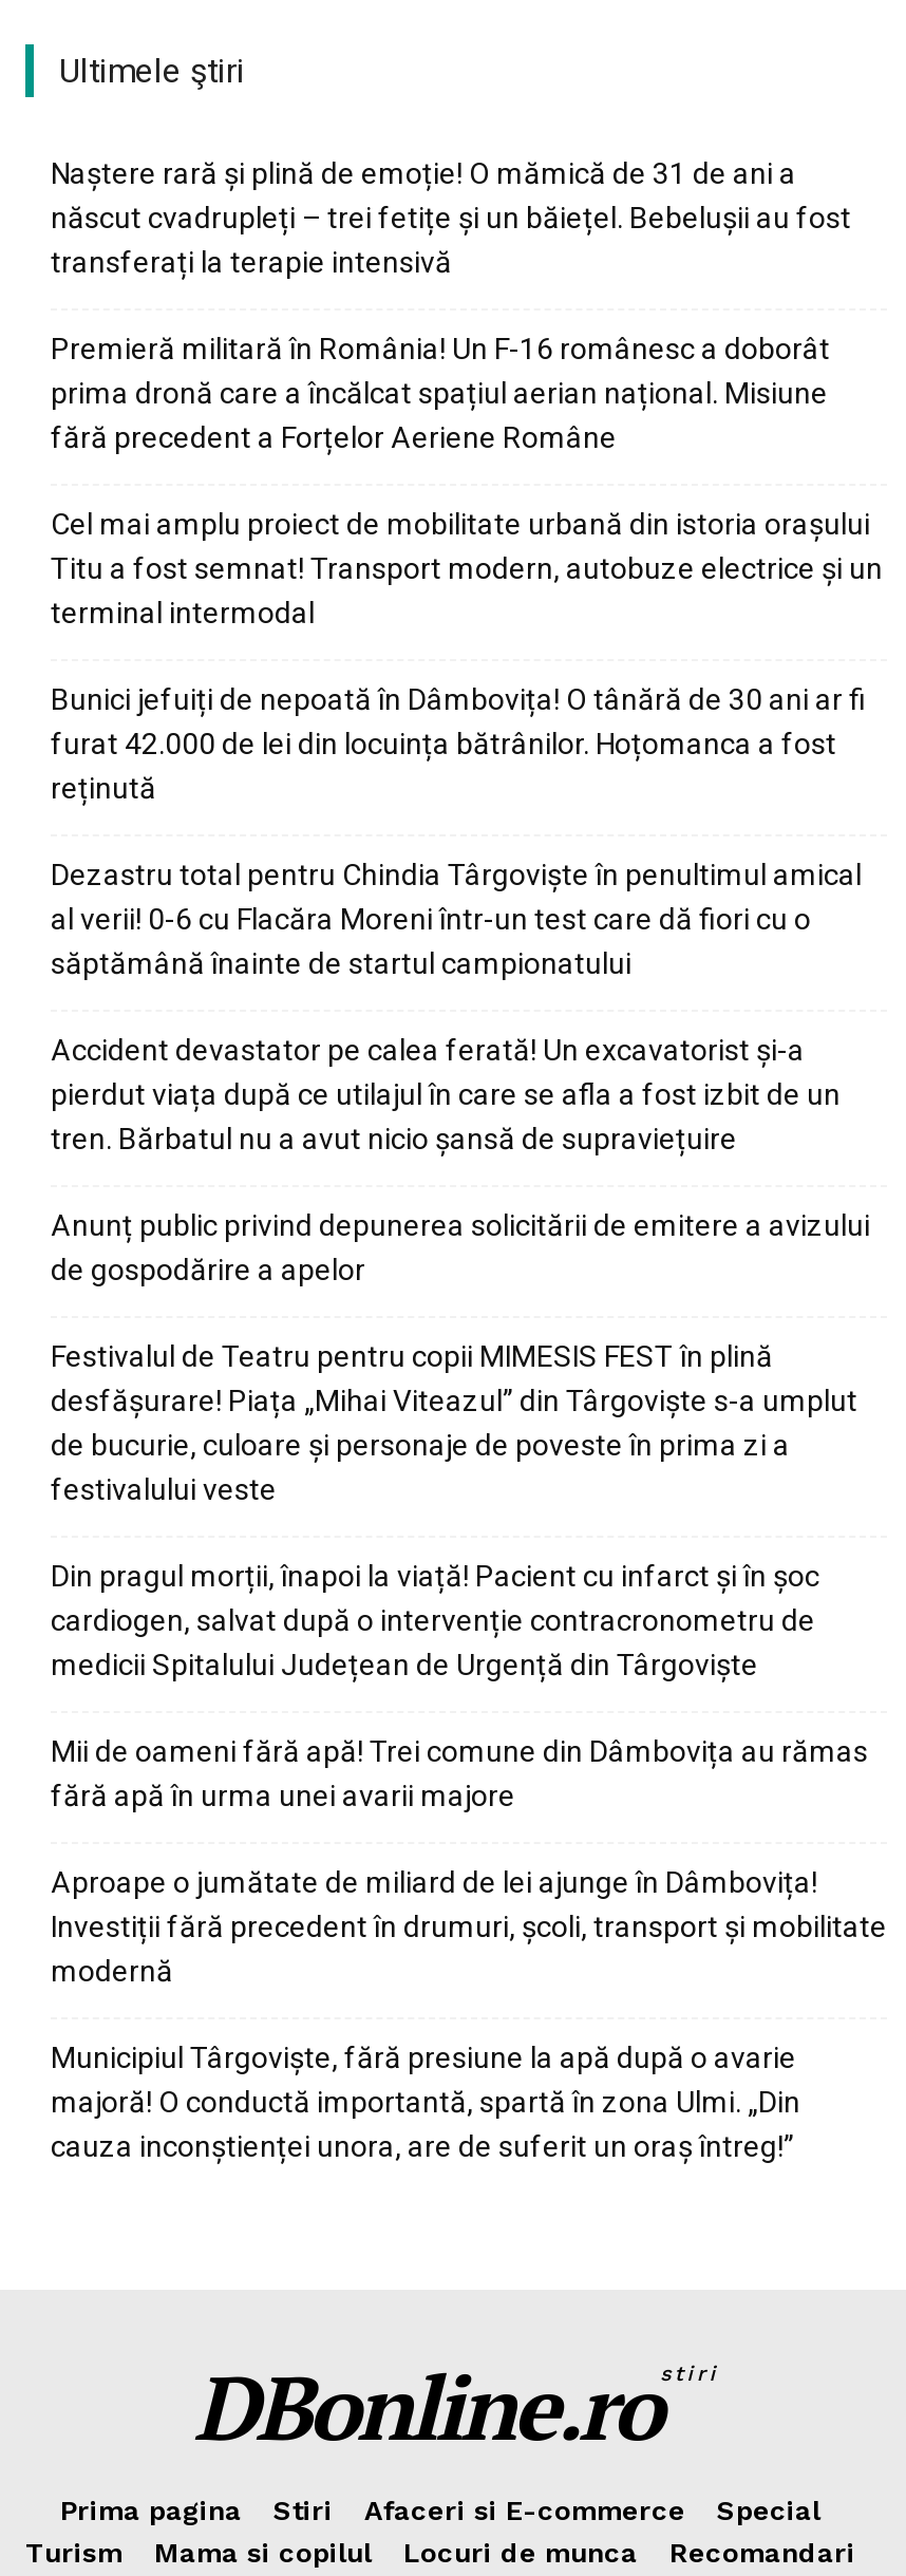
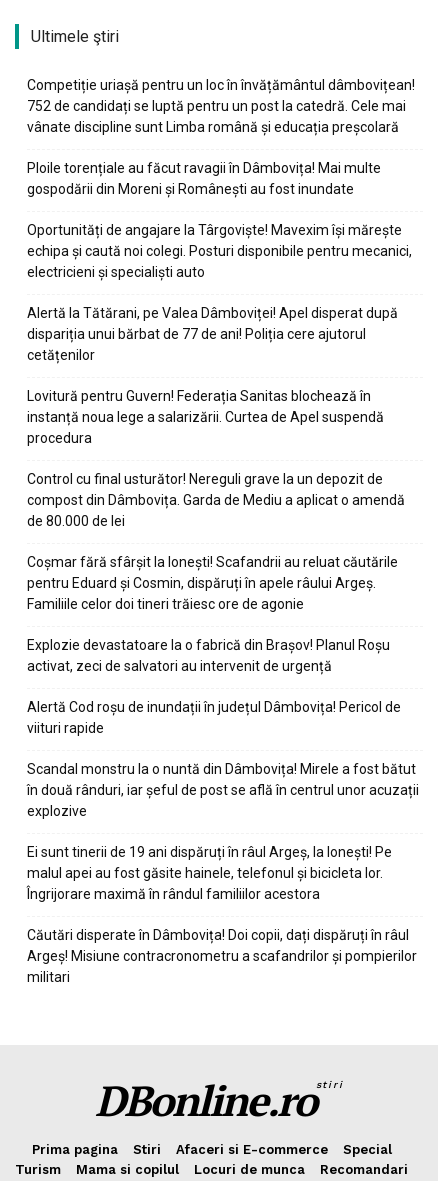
- Naștere rară și plină de emoție! O mămică de 31 de ani a
- născut cvadrupleți – trei fetițe și un băiețel. Bebelușii au fost
- transferați la terapie intensivă
+ Competiție uriașă pentru un loc în învățământul dâmbovițean!
+ 752 de candidați se luptă pentru un post la catedră. Cele mai
+ vânate discipline sunt Limba română și educația preșcolară

- Premieră militară în România! Un F-16 românesc a doborât
- prima dronă care a încălcat spațiul aerian național. Misiune
- fără precedent a Forțelor Aeriene Române
+ Ploile torențiale au făcut ravagii în Dâmbovița! Mai multe
+ gospodării din Moreni și Românești au fost inundate

- Cel mai amplu proiect de mobilitate urbană din istoria orașului
- Titu a fost semnat! Transport modern, autobuze electrice și un
- terminal intermodal
+ Oportunități de angajare la Târgoviște! Mavexim își mărește
+ echipa și caută noi colegi. Posturi disponibile pentru mecanici,
+ electricieni și specialiști auto

- Bunici jefuiți de nepoată în Dâmbovița! O tânără de 30 ani ar fi
- furat 42.000 de lei din locuința bătrânilor. Hoțomanca a fost
- reținută
+ Alertă la Tătărani, pe Valea Dâmboviței! Apel disperat după
+ dispariția unui bărbat de 77 de ani! Poliția cere ajutorul
+ cetățenilor

- Dezastru total pentru Chindia Târgoviște în penultimul amical
- al verii! 0-6 cu Flacăra Moreni într-un test care dă fiori cu o
- săptămână înainte de startul campionatului
+ Lovitură pentru Guvern! Federația Sanitas blochează în
+ instanță noua lege a salarizării. Curtea de Apel suspendă
+ procedura

- Accident devastator pe calea ferată! Un excavatorist și-a
- pierdut viața după ce utilajul în care se afla a fost izbit de un
- tren. Bărbatul nu a avut nicio șansă de supraviețuire
+ Control cu final usturător! Nereguli grave la un depozit de
+ compost din Dâmbovița. Garda de Mediu a aplicat o amendă
+ de 80.000 de lei

- Anunț public privind depunerea solicitării de emitere a avizului
- de gospodărire a apelor
+ Coșmar fără sfârșit la Ionești! Scafandrii au reluat căutările
+ pentru Eduard și Cosmin, dispăruți în apele râului Argeș.
+ Familiile celor doi tineri trăiesc ore de agonie

- Festivalul de Teatru pentru copii MIMESIS FEST în plină
- desfășurare! Piața „Mihai Viteazul” din Târgoviște s-a umplut
- de bucurie, culoare și personaje de poveste în prima zi a
- festivalului veste
+ Explozie devastatoare la o fabrică din Brașov! Planul Roșu
+ activat, zeci de salvatori au intervenit de urgență

- Din pragul morții, înapoi la viață! Pacient cu infarct și în șoc
- cardiogen, salvat după o intervenție contracronometru de
- medicii Spitalului Județean de Urgență din Târgoviște
+ Alertă Cod roșu de inundații în județul Dâmbovița! Pericol de
+ viituri rapide

- Mii de oameni fără apă! Trei comune din Dâmbovița au rămas
- fără apă în urma unei avarii majore
+ Scandal monstru la o nuntă din Dâmbovița! Mirele a fost bătut
+ în două rânduri, iar șeful de post se află în centrul unor acuzații
+ explozive

- Aproape o jumătate de miliard de lei ajunge în Dâmbovița!
- Investiții fără precedent în drumuri, școli, transport și mobilitate
- modernă
+ Ei sunt tinerii de 19 ani dispăruți în râul Argeș, la Ionești! Pe
+ malul apei au fost găsite hainele, telefonul și bicicleta lor.
+ Îngrijorare maximă în rândul familiilor acestora

- Municipiul Târgoviște, fără presiune la apă după o avarie
- majoră! O conductă importantă, spartă în zona Ulmi. „Din
- cauza inconștienței unora, are de suferit un oraș întreg!”
+ Căutări disperate în Dâmbovița! Doi copii, dați dispăruți în râul
+ Argeș! Misiune contracronometru a scafandrilor și pompierilor
+ militari
